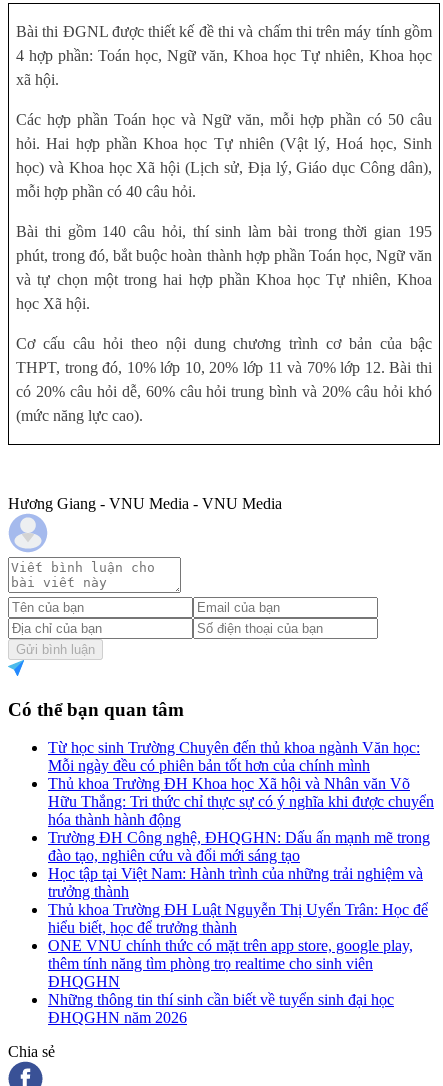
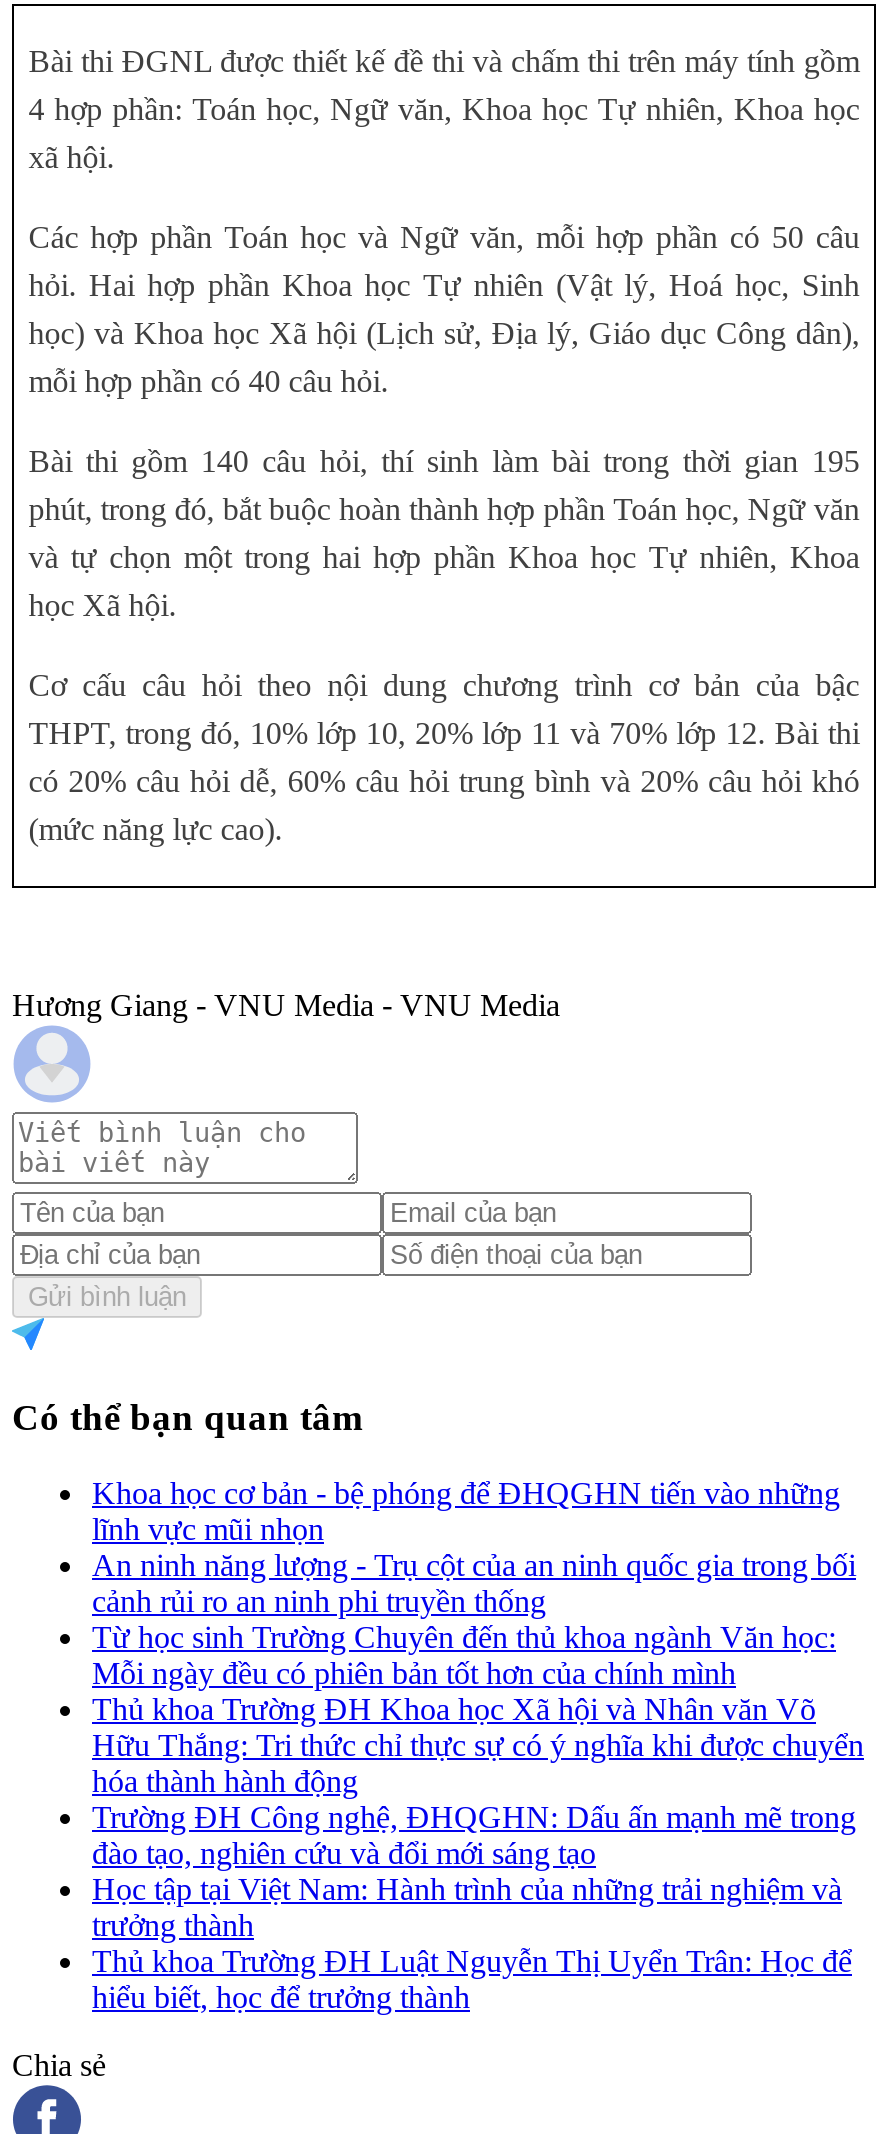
+ Khoa học cơ bản - bệ phóng để ĐHQGHN tiến vào những
+ lĩnh vực mũi nhọn
+ An ninh năng lượng - Trụ cột của an ninh quốc gia trong bối
+ cảnh rủi ro an ninh phi truyền thống

moved down: Từ học sinh Trường Chuyên đến thủ khoa ngành Văn học: | Mỗi ngày đều có phiên bản tốt hơn của chính mình | Thủ khoa Trường ĐH Khoa học Xã hội và Nhân văn Võ | ... | Thủ khoa Trường ĐH Luật Nguyễn Thị Uyển Trân: Học để | hiểu biết, học để trưởng thành

- ONE VNU chính thức có mặt trên app store, google play,
- thêm tính năng tìm phòng trọ realtime cho sinh viên
- ĐHQGHN
- Những thông tin thí sinh cần biết về tuyển sinh đại học
- ĐHQGHN năm 2026
